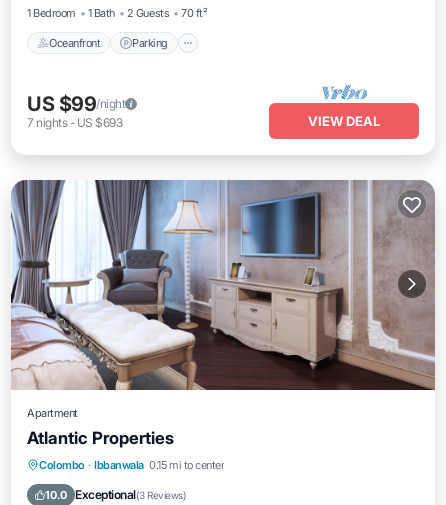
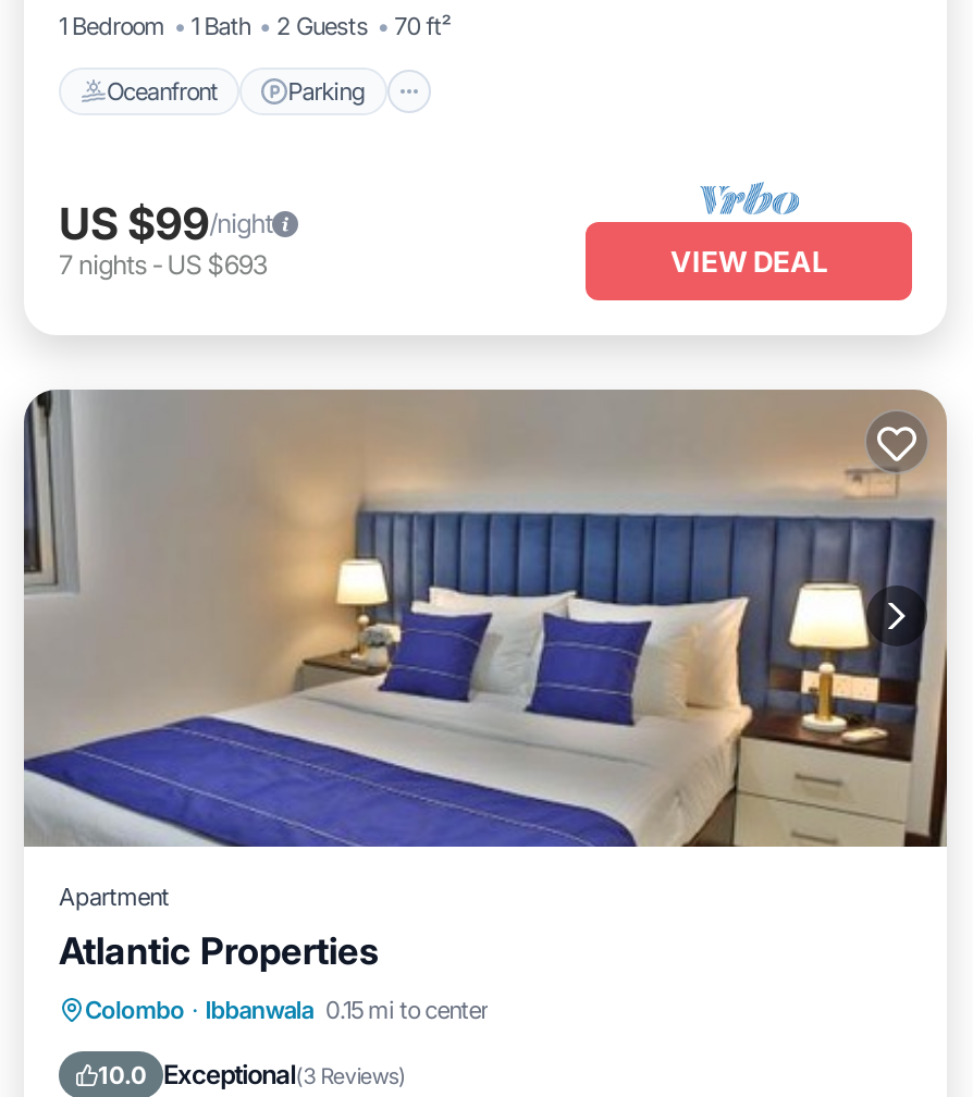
- [image]
+ [image]
